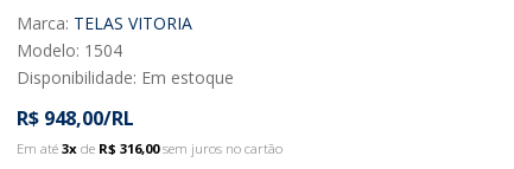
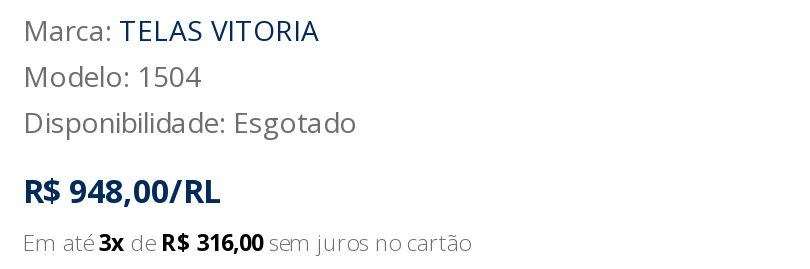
- Disponibilidade: Em estoque
+ Disponibilidade: Esgotado
